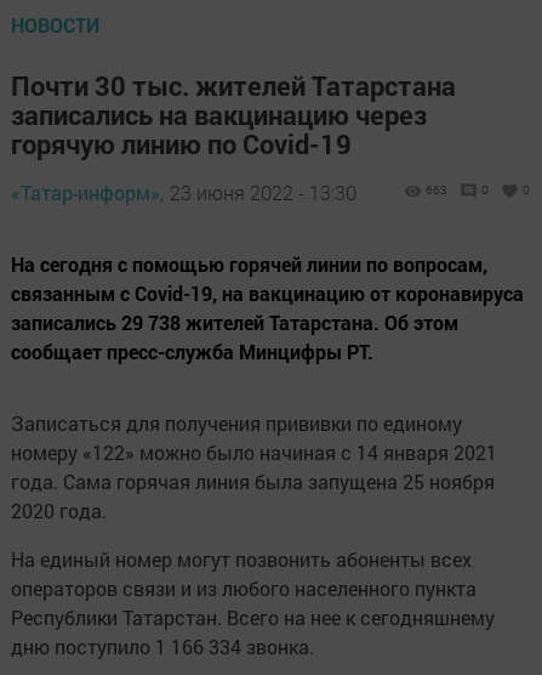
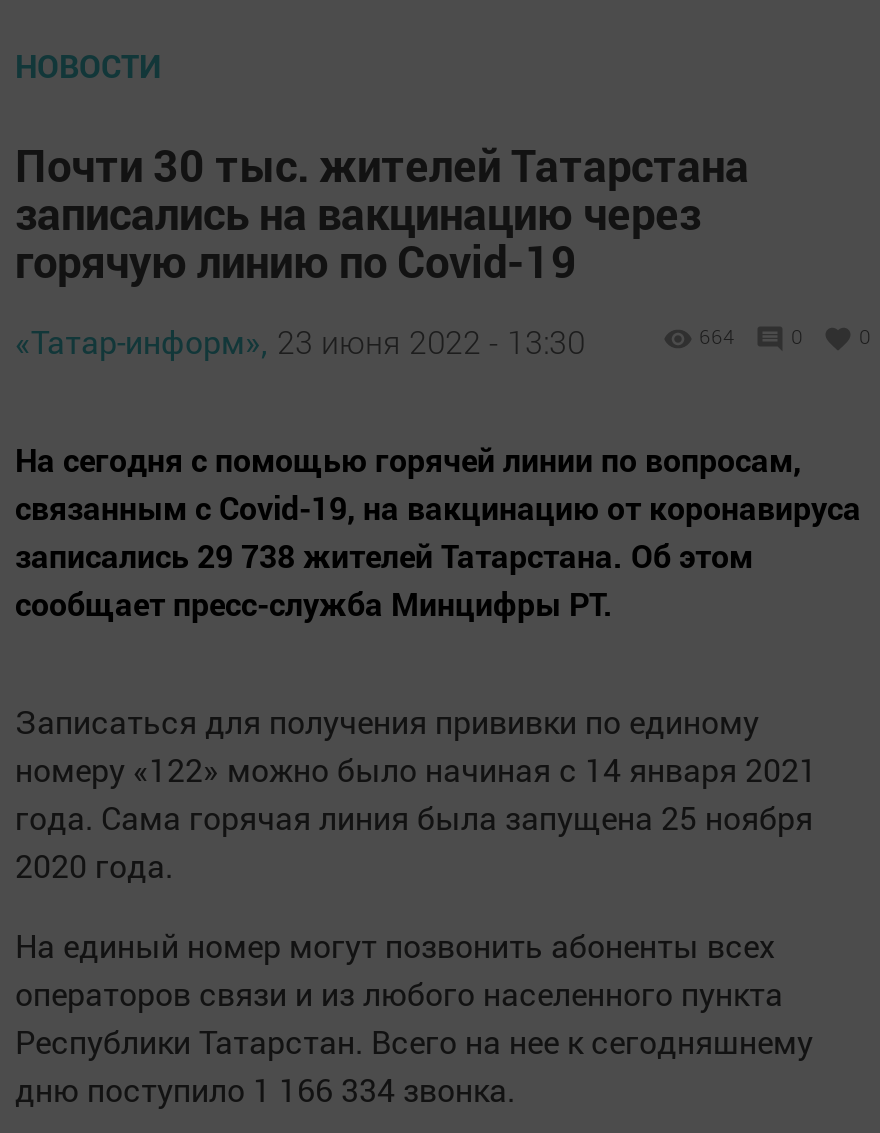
- 663
+ 664
